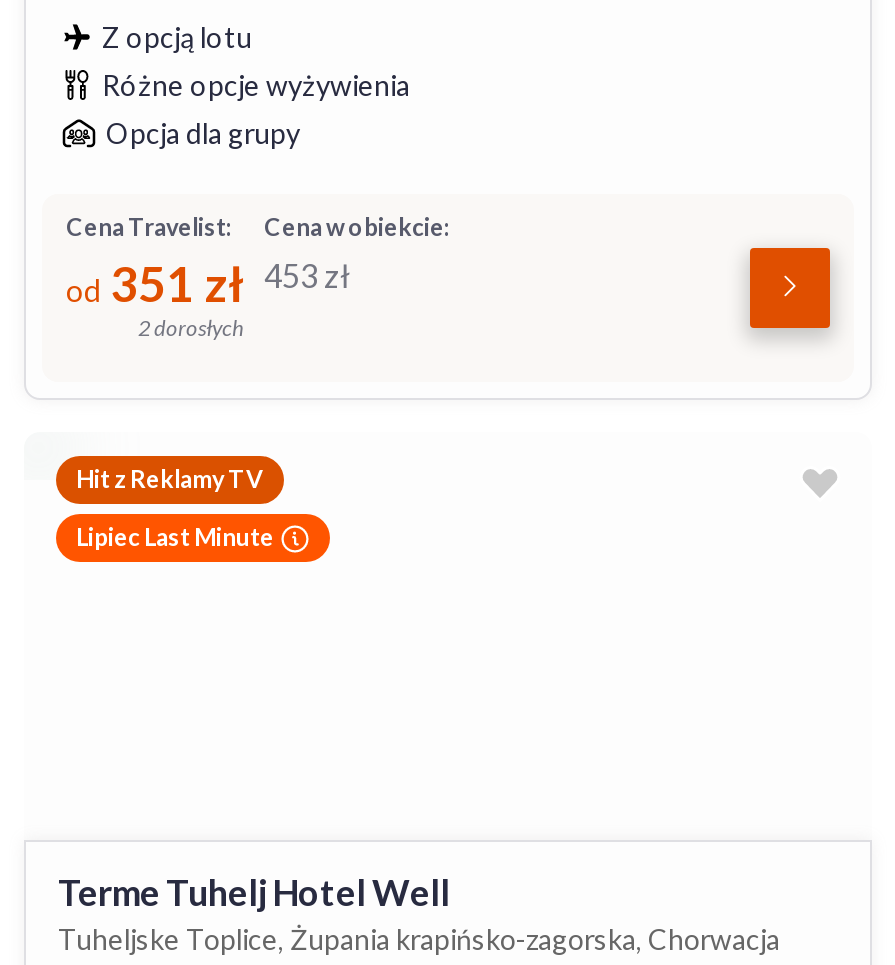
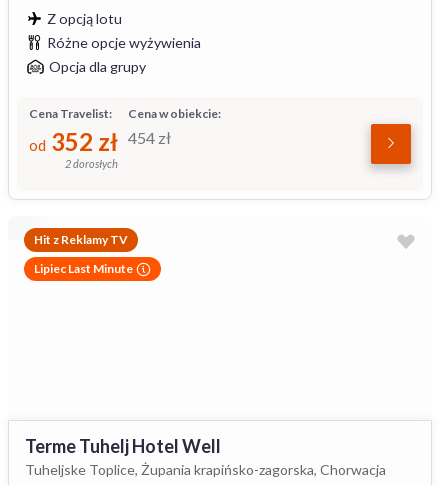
- od 351 zł
+ od 352 zł

- 453 zł
+ 454 zł
